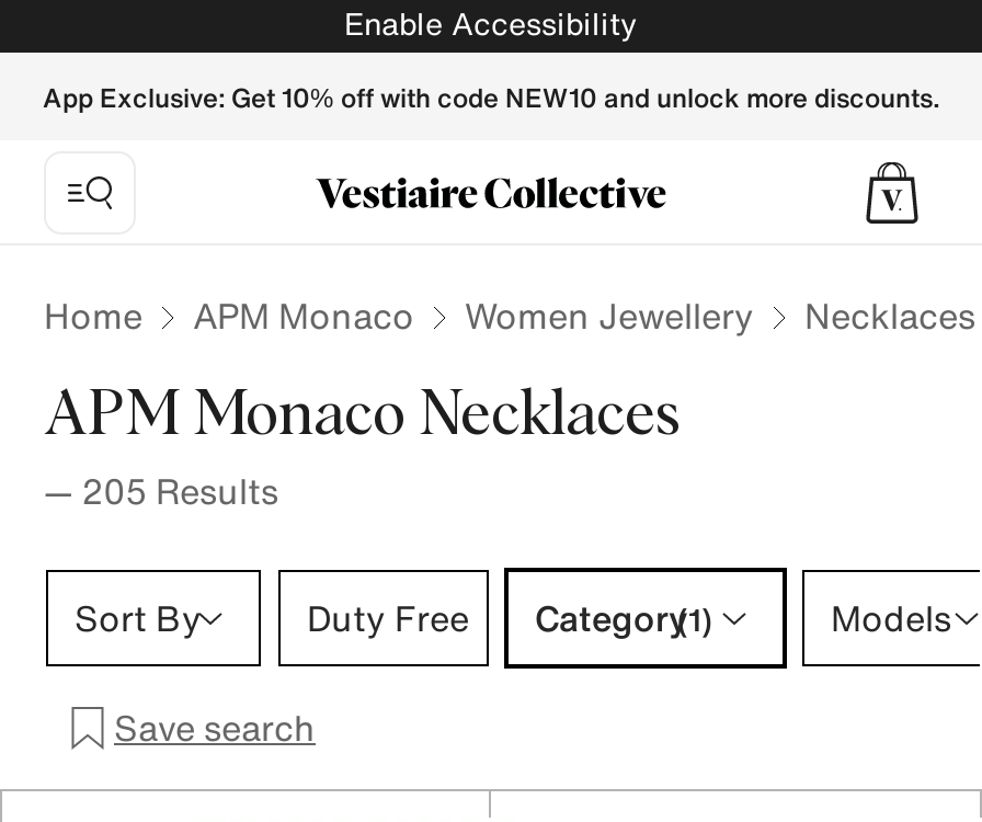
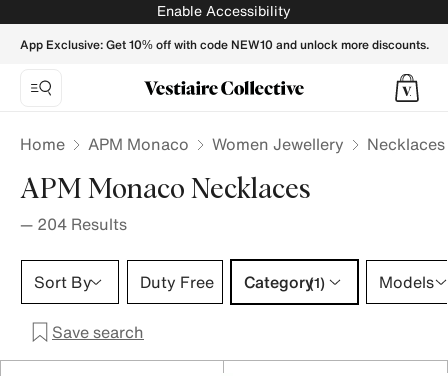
- — 205 Results
+ — 204 Results
